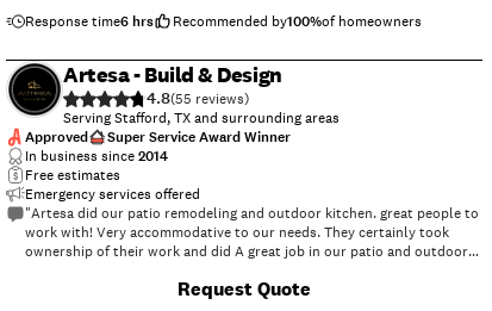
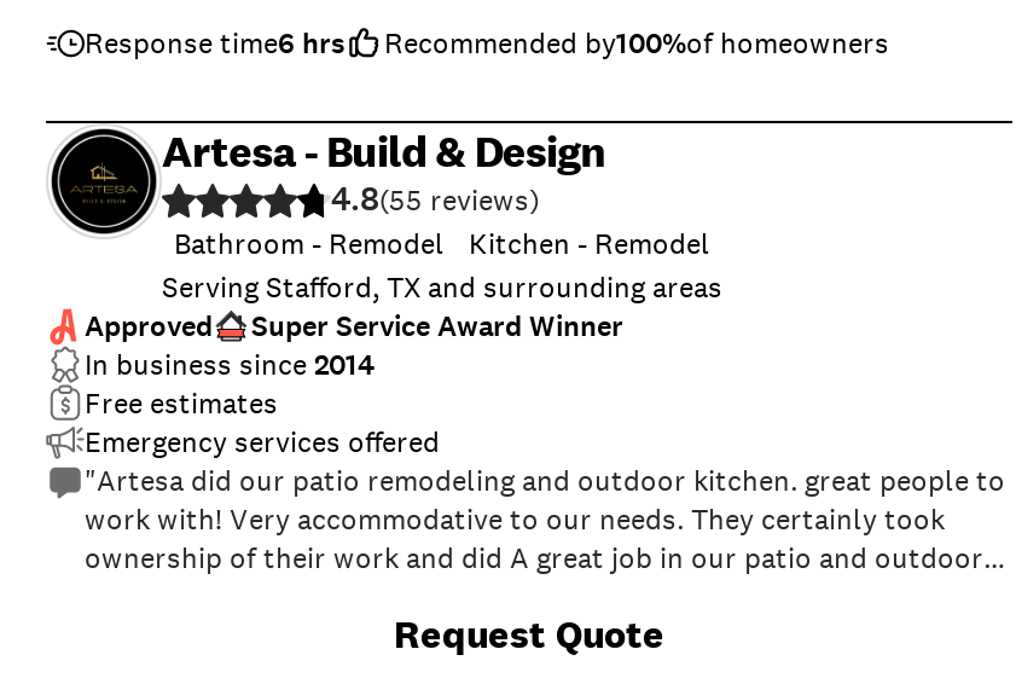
+ Bathroom - Remodel
+ Kitchen - Remodel
